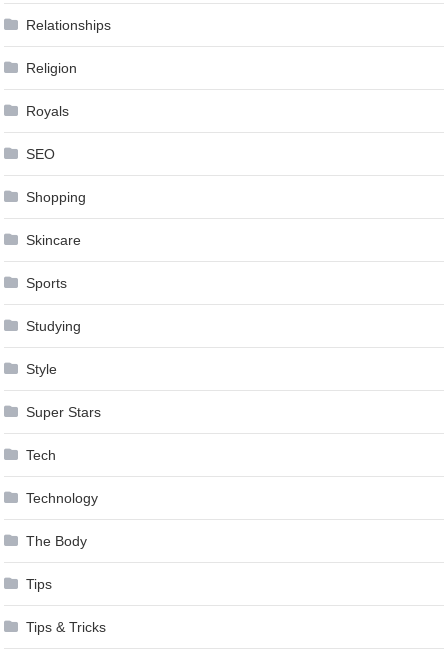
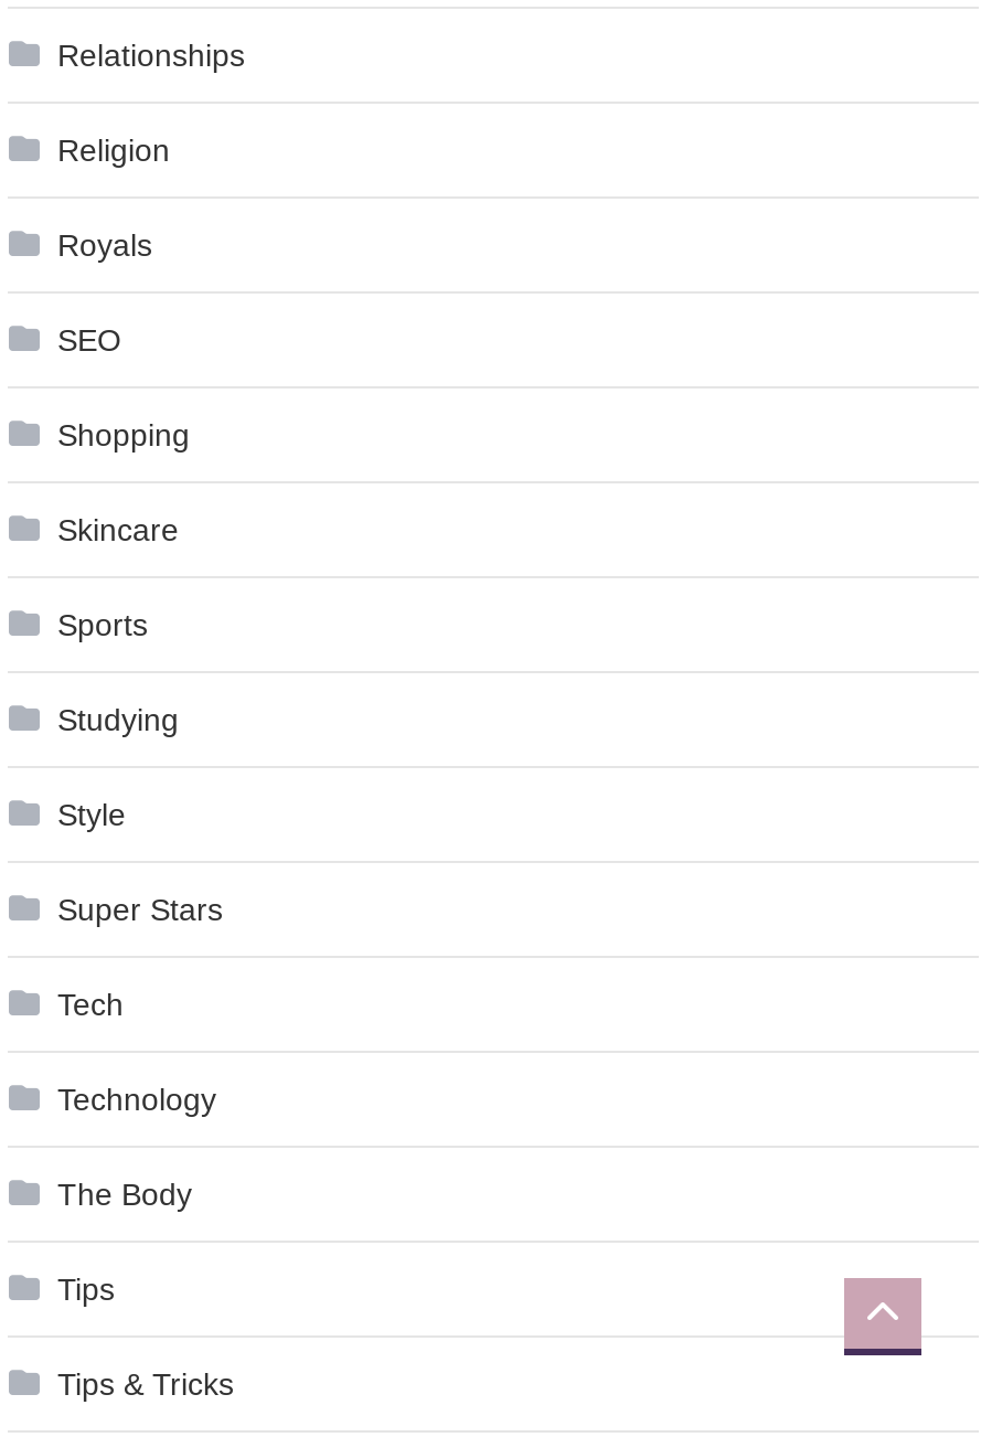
+ [image]
